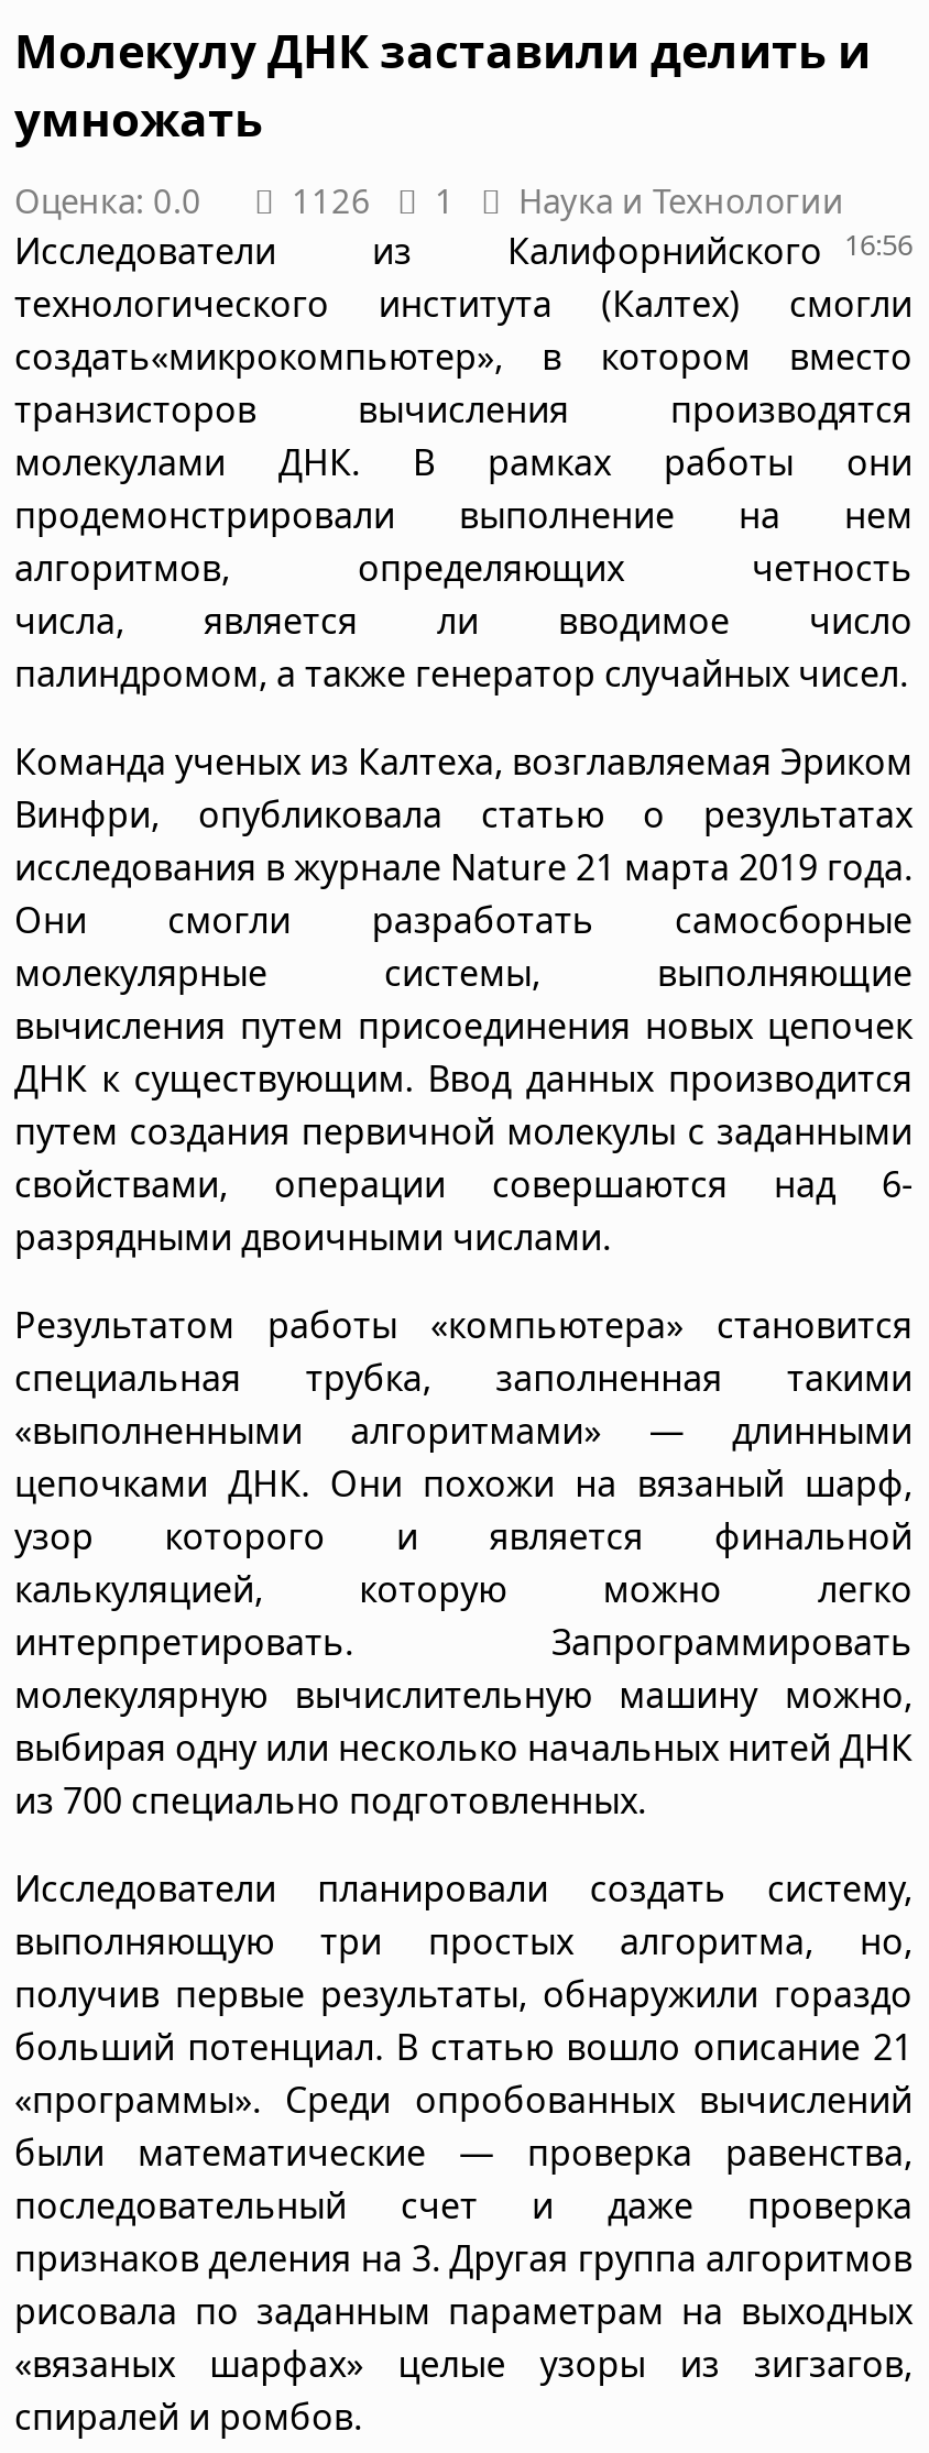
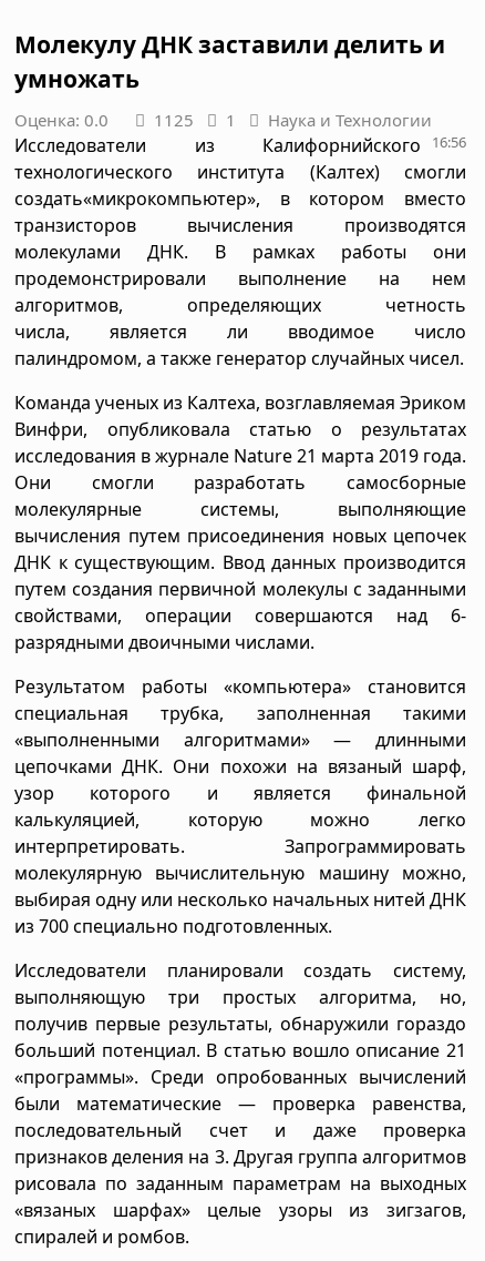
- Оценка: 0.0 1126 1 Наука и Технологии
+ Оценка: 0.0 1125 1 Наука и Технологии
